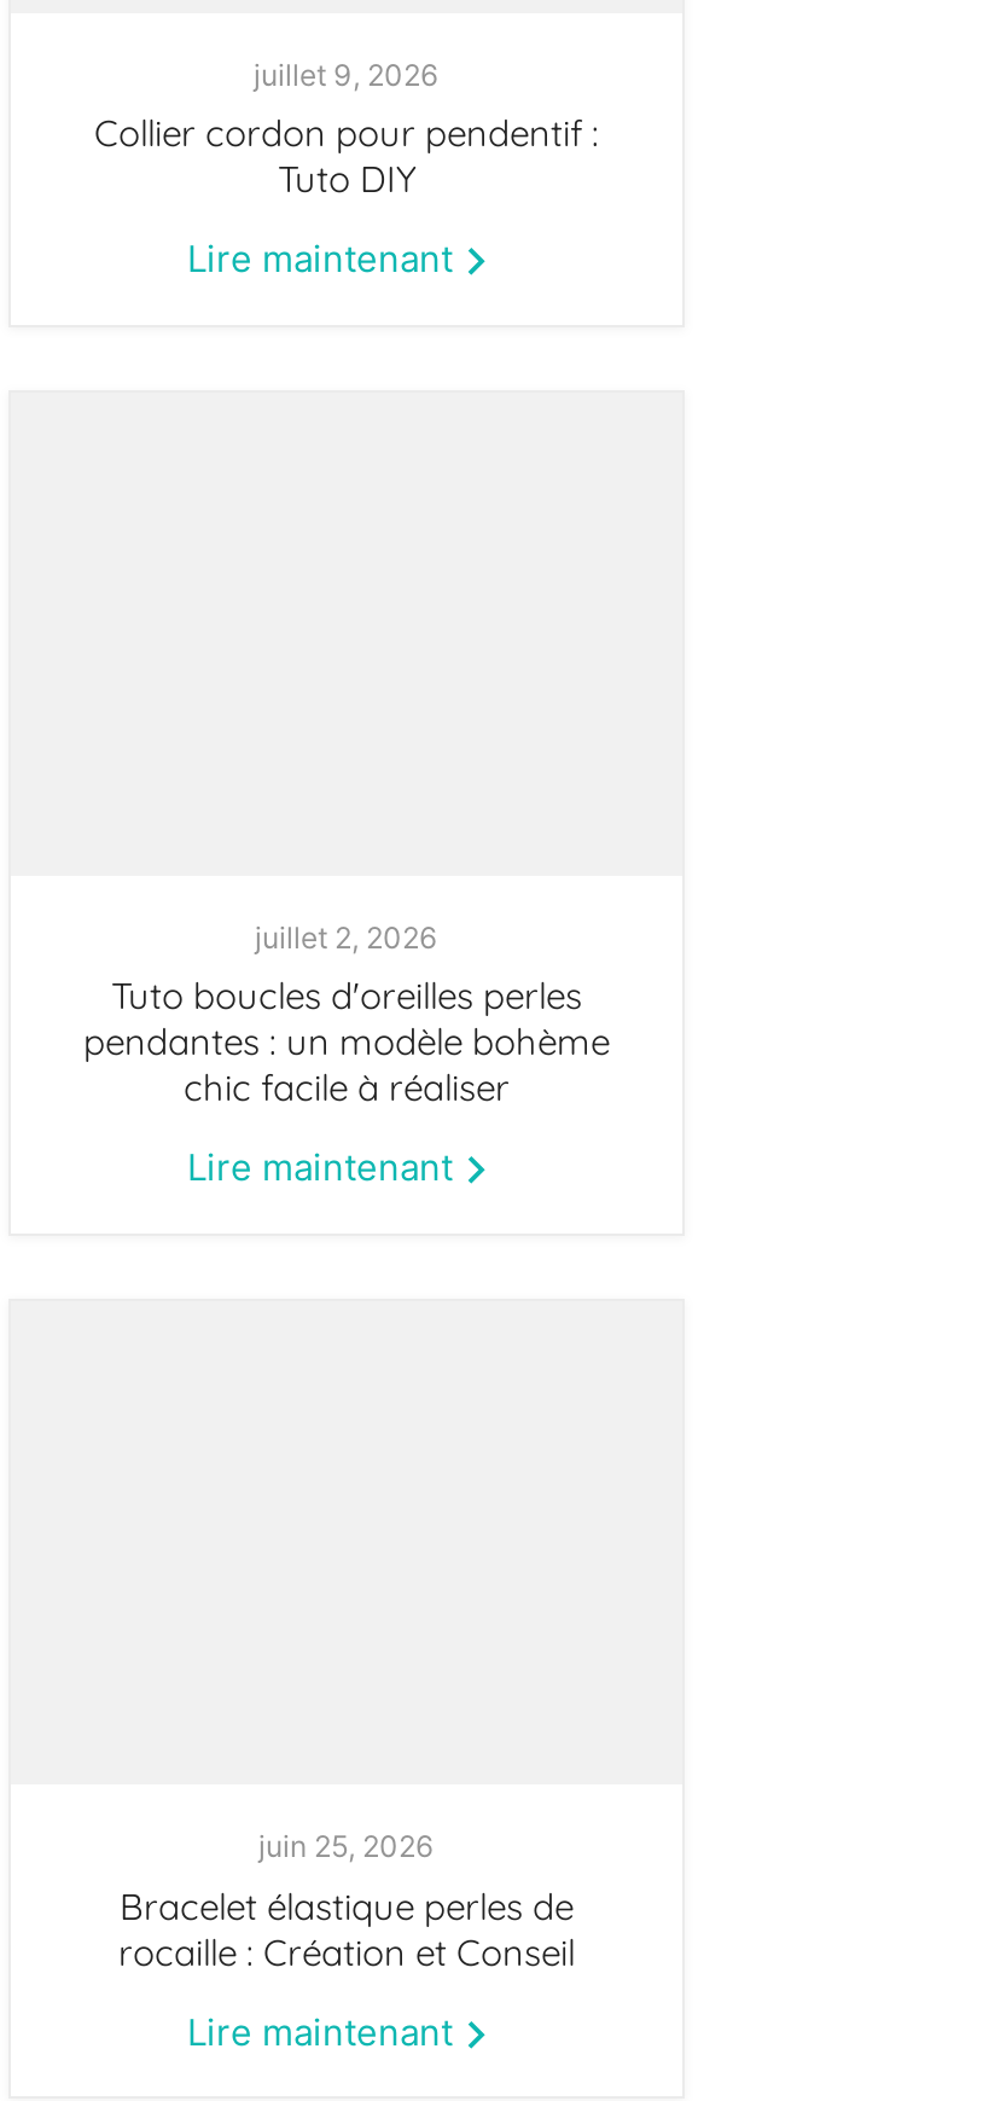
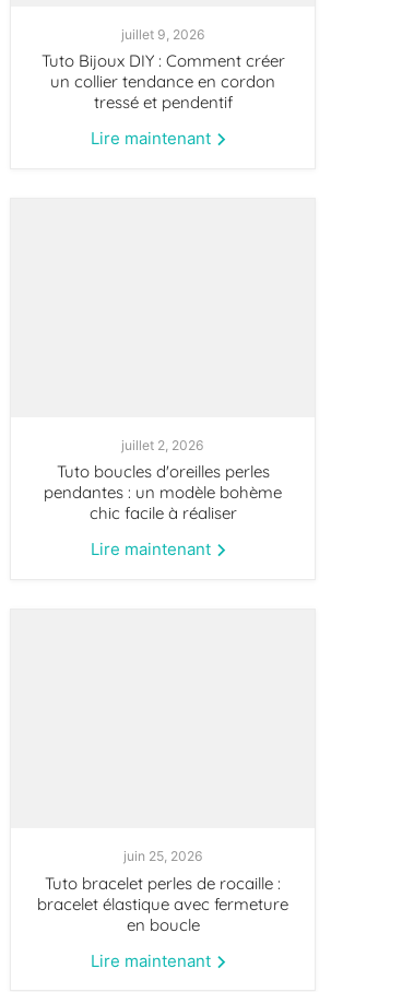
- Collier cordon pour pendentif :
- Tuto DIY
+ Tuto Bijoux DIY : Comment créer
+ un collier tendance en cordon
+ tressé et pendentif

- Bracelet élastique perles de
- rocaille : Création et Conseil
+ Tuto bracelet perles de rocaille :
+ bracelet élastique avec fermeture
+ en boucle
